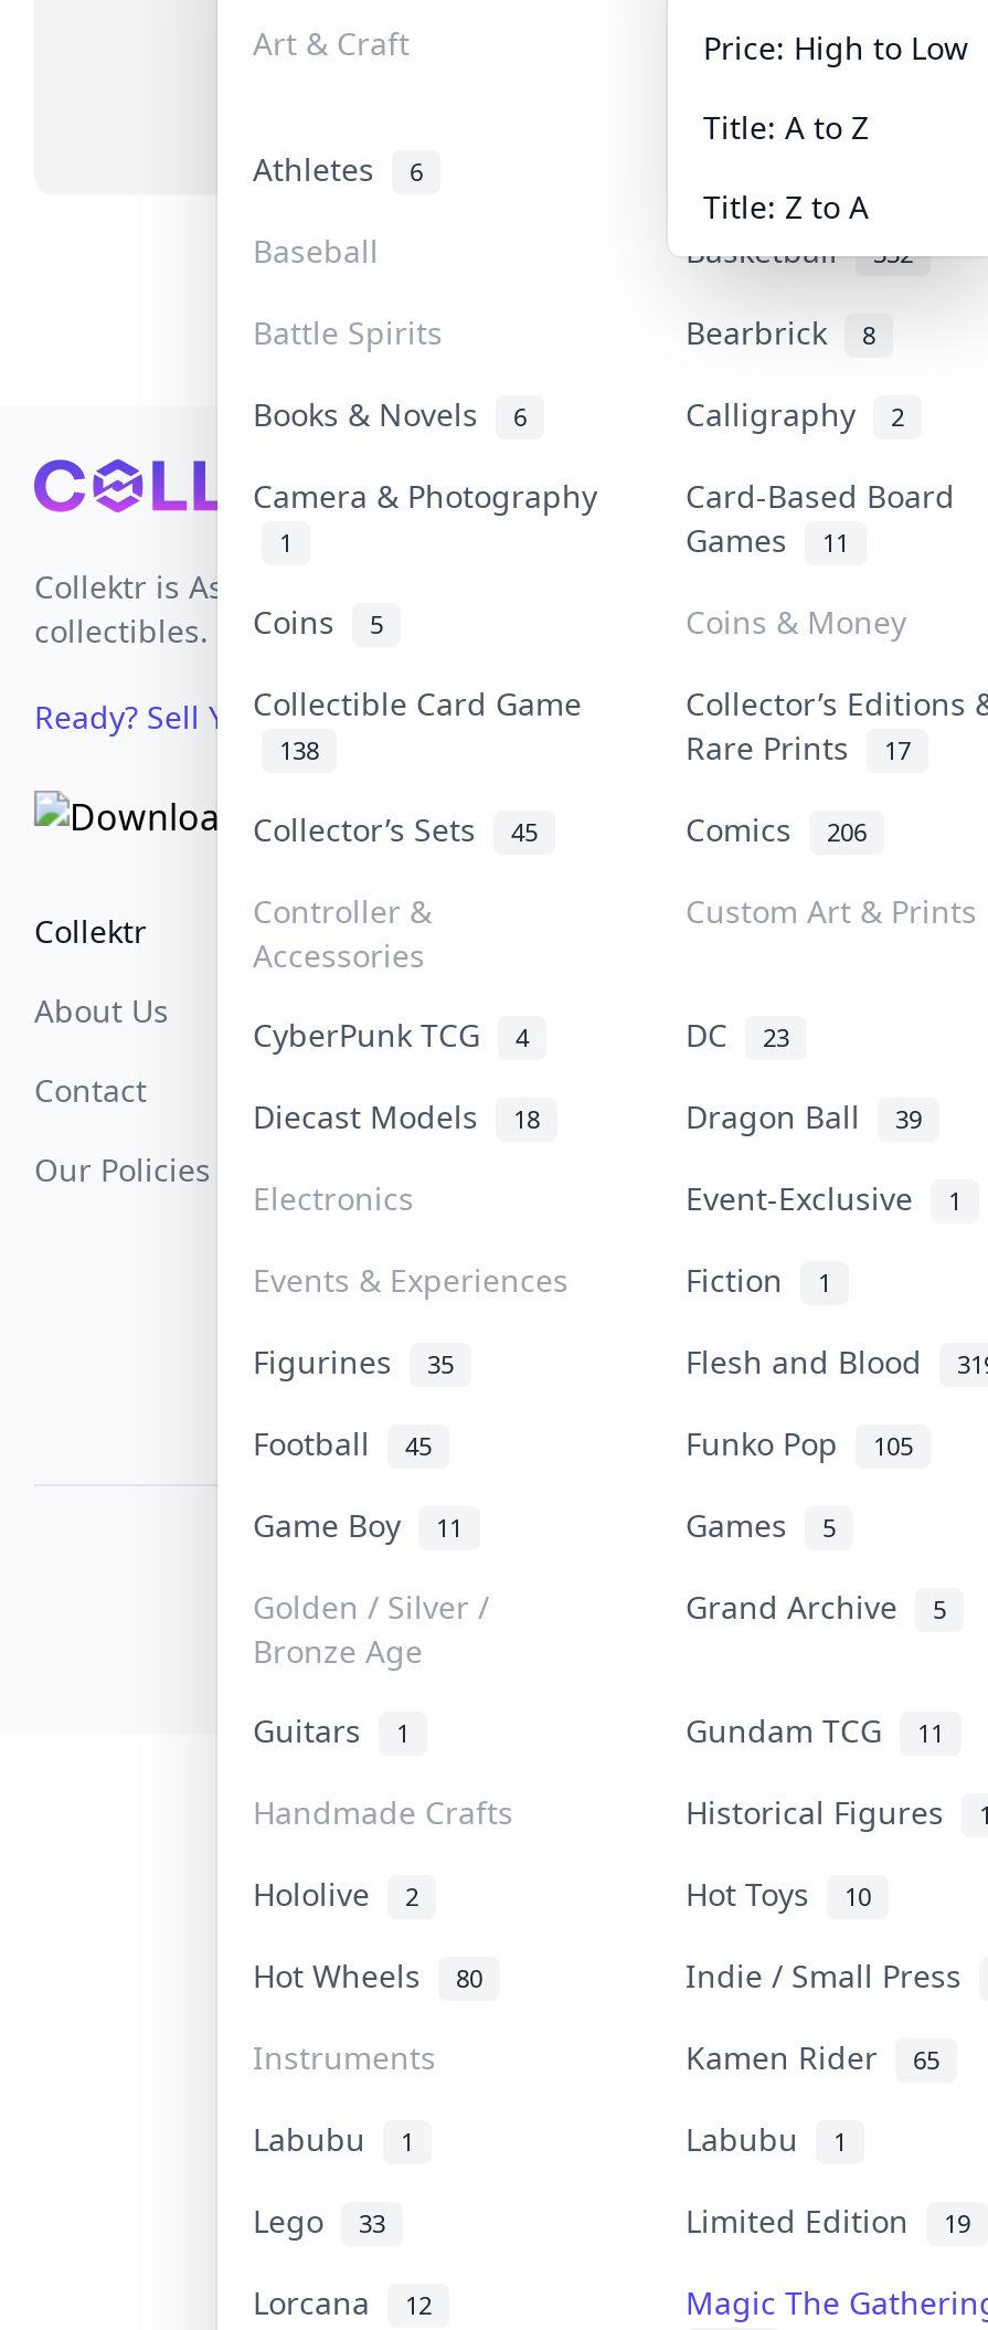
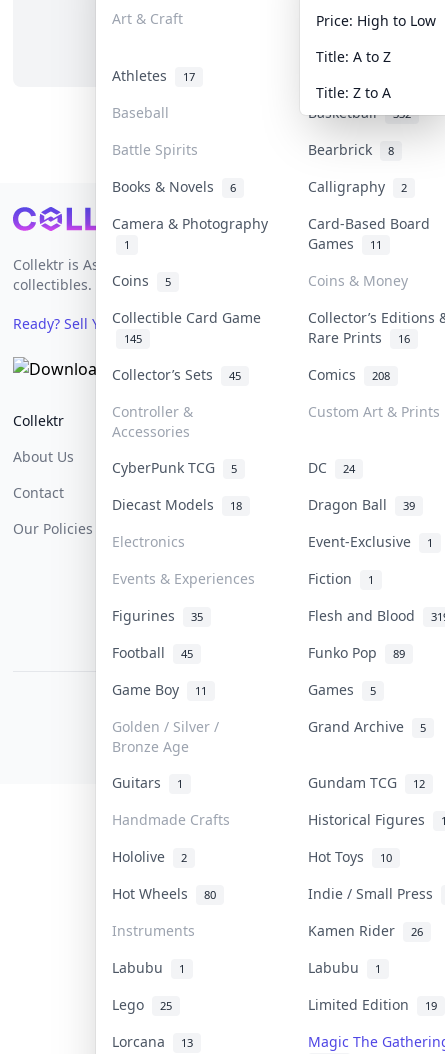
- Athletes 6
+ Athletes 17

- 138
+ 145

- Rare Prints 17
+ Rare Prints 16

- Comics 206
+ Comics 208

- CyberPunk TCG 4
+ CyberPunk TCG 5

- DC 23
+ DC 24

- Funko Pop 105
+ Funko Pop 89

- Gundam TCG 11
+ Gundam TCG 12

- Kamen Rider 65
+ Kamen Rider 26

- Lego 33
+ Lego 25

- Lorcana 12
+ Lorcana 13
